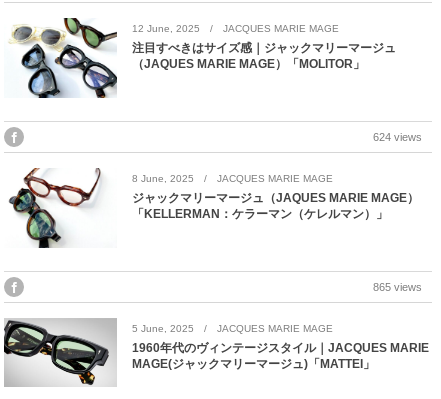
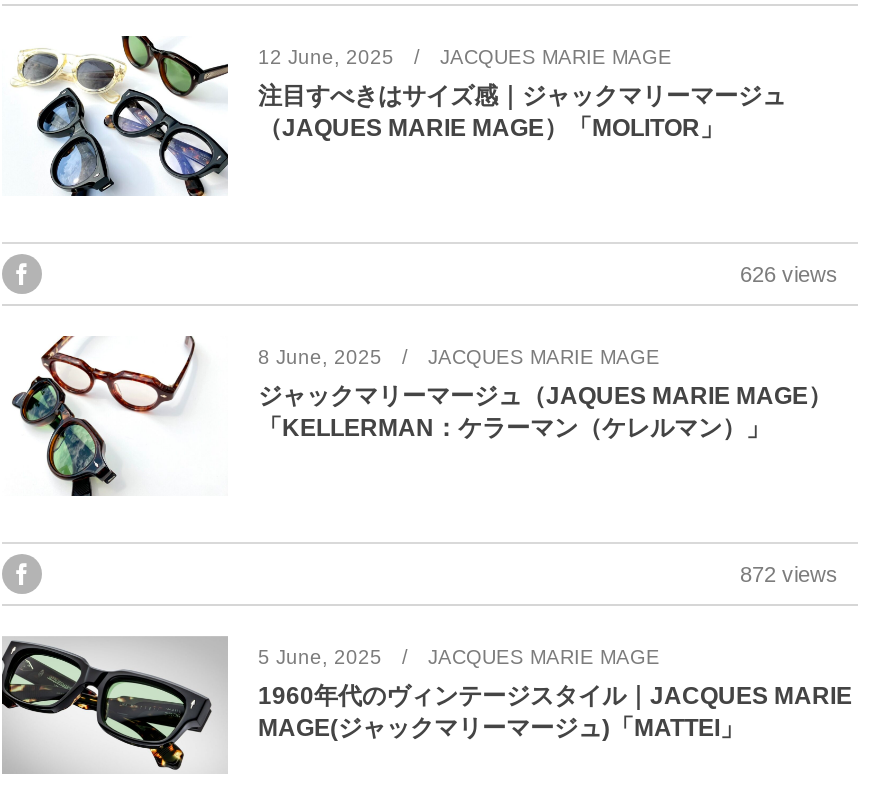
- 624 views
+ 626 views

- 865 views
+ 872 views
